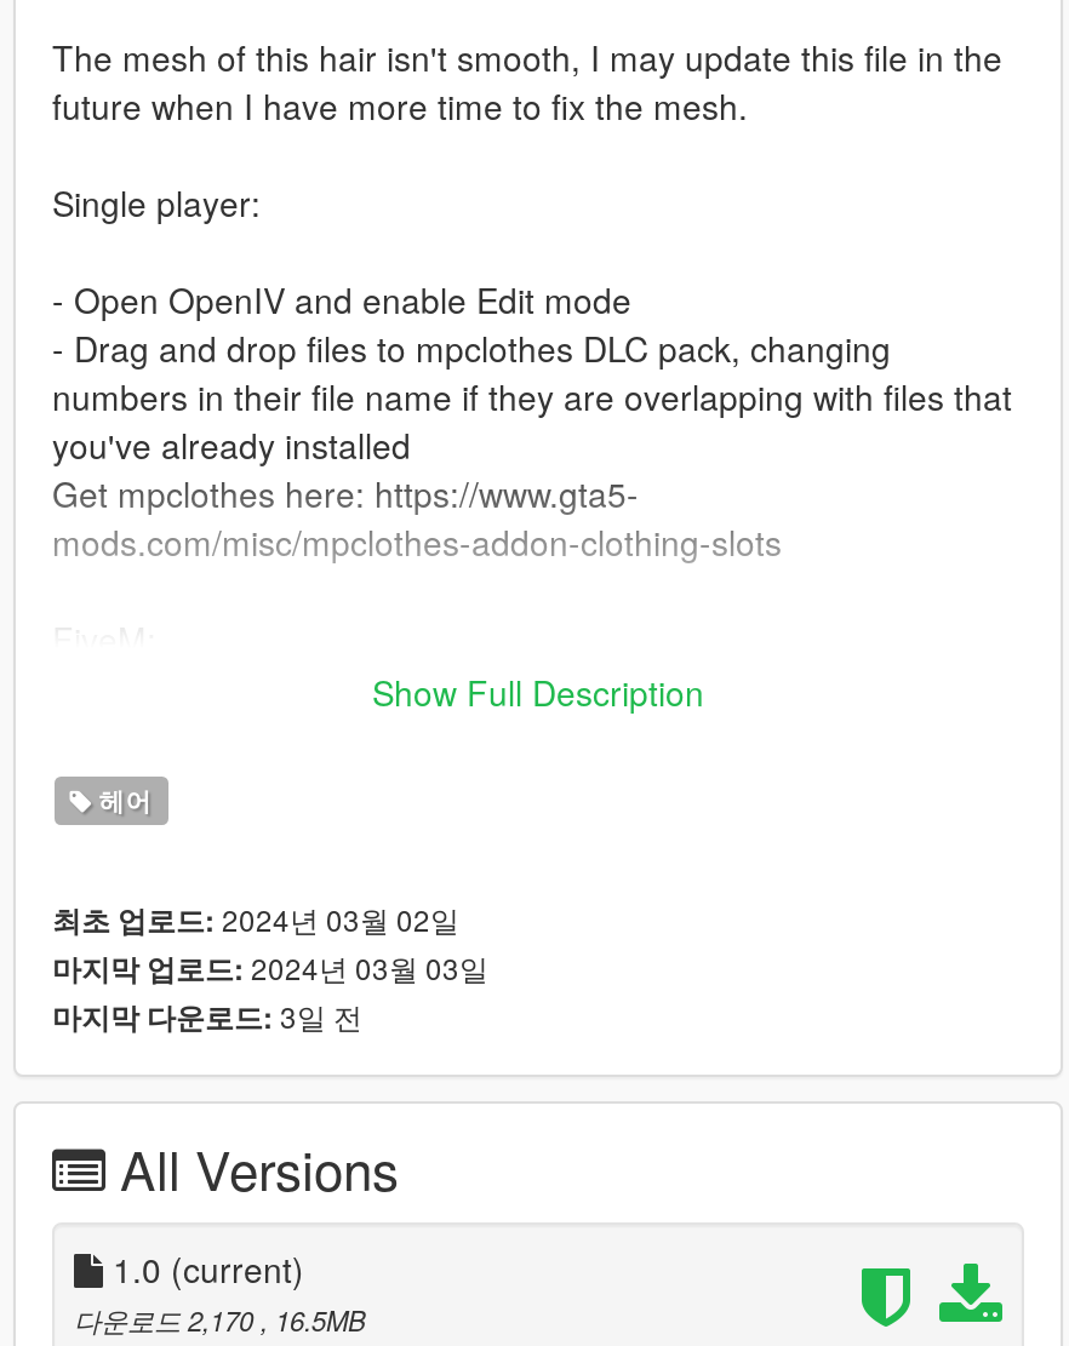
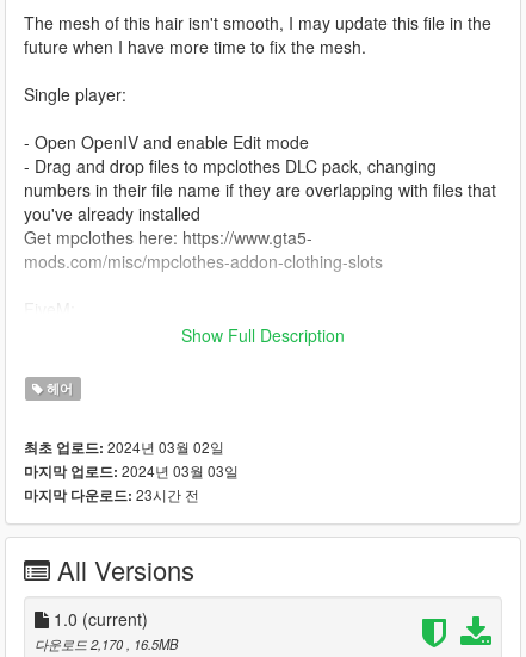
- 마지막 다운로드: 3일 전
+ 마지막 다운로드: 23시간 전
